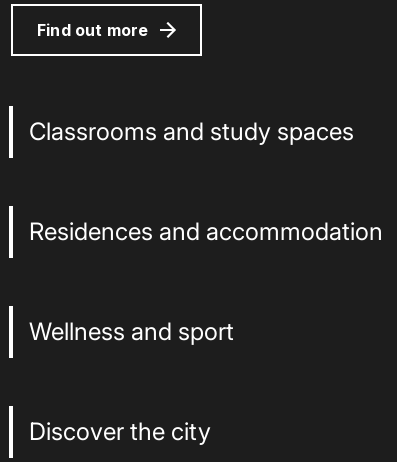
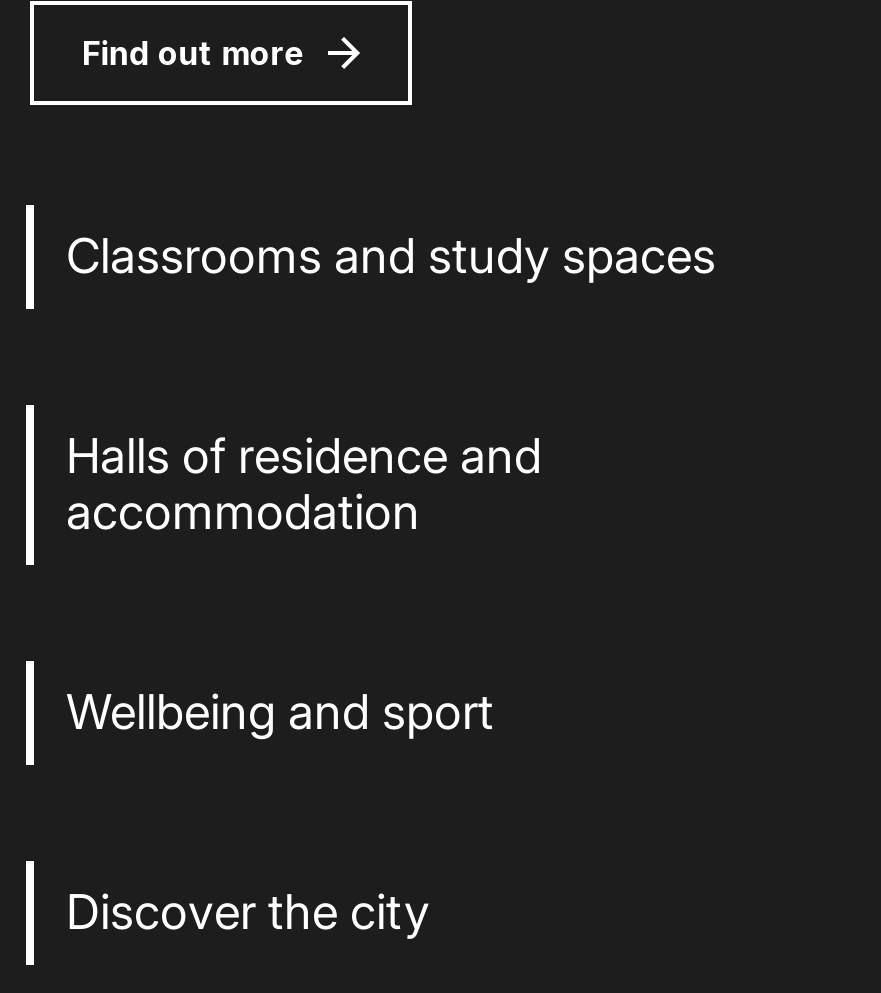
- Residences and accommodation
+ Halls of residence and
+ accommodation

- Wellness and sport
+ Wellbeing and sport
